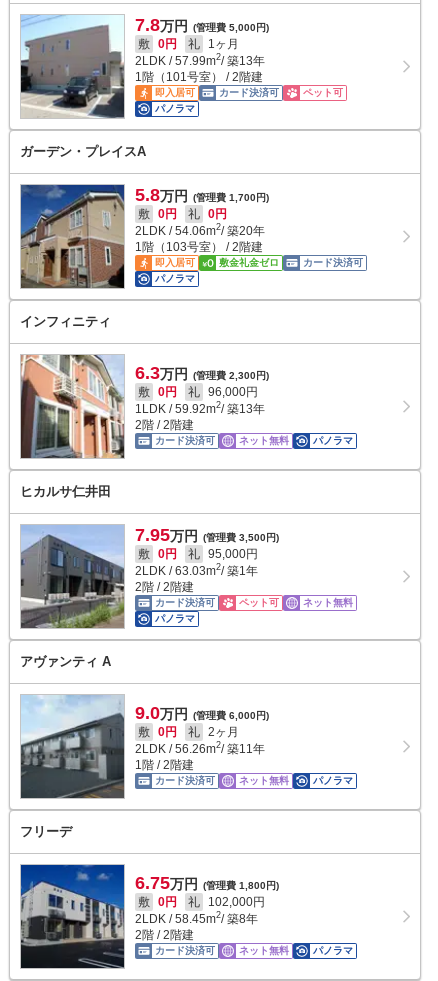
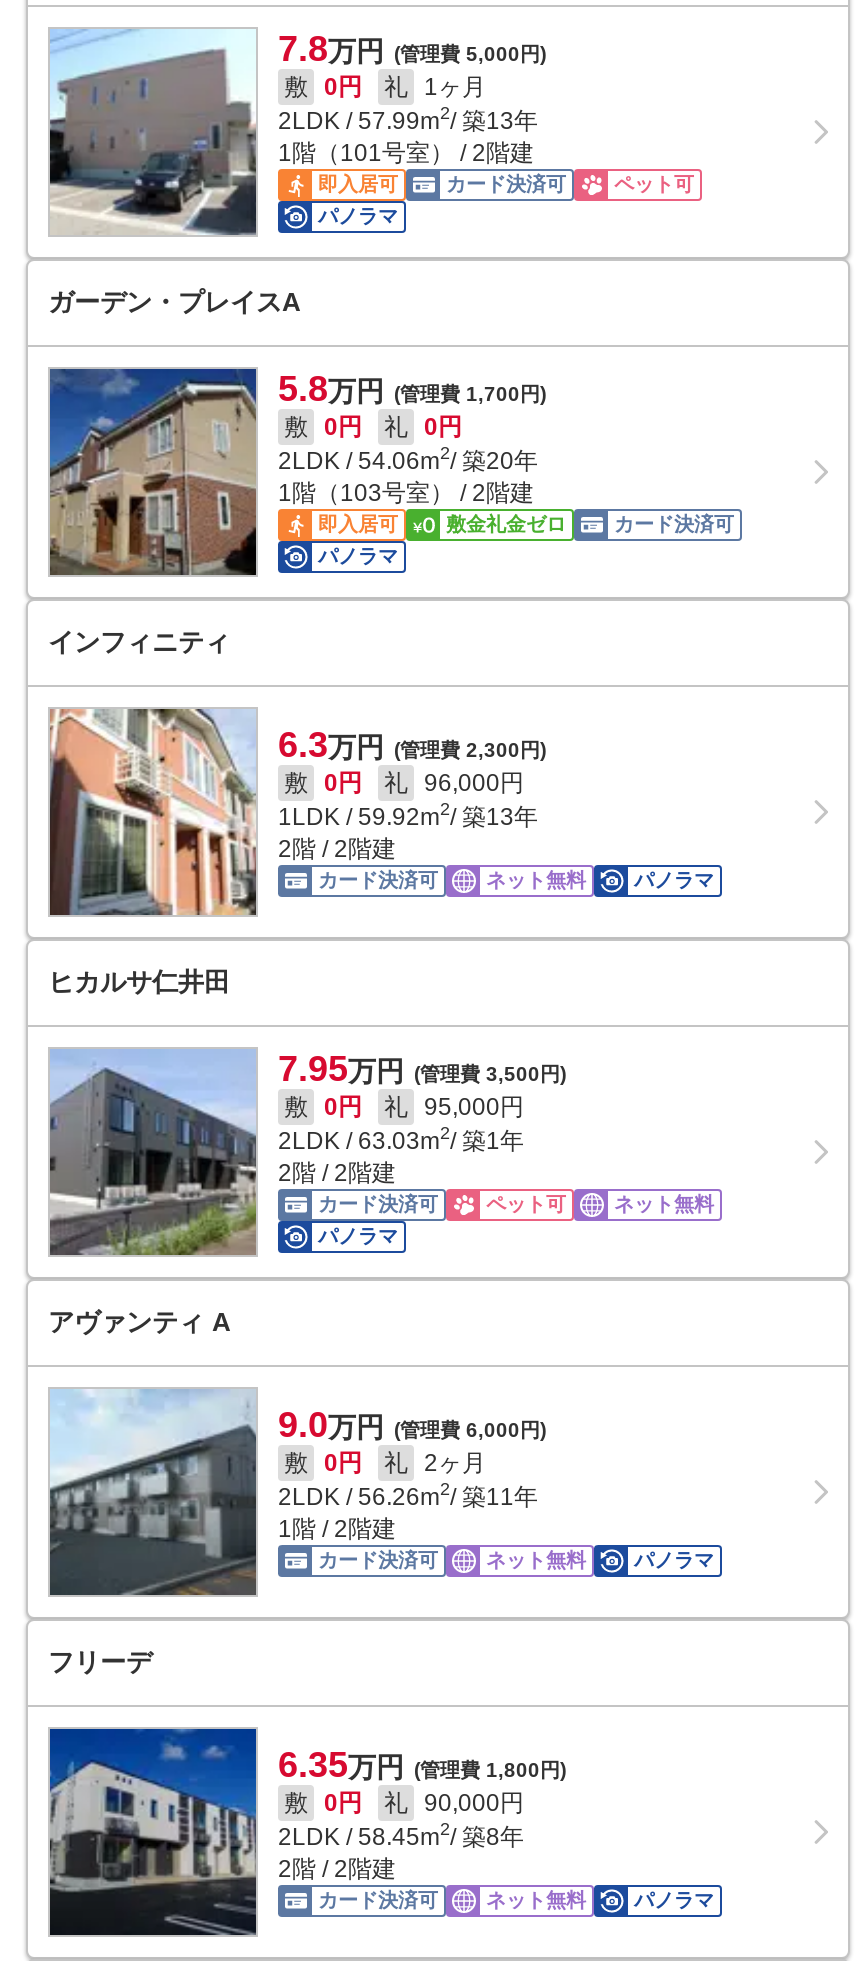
- 6.75万円 (管理費 1,800円)
+ 6.35万円 (管理費 1,800円)

- 敷 0円 礼 102,000円
+ 敷 0円 礼 90,000円
